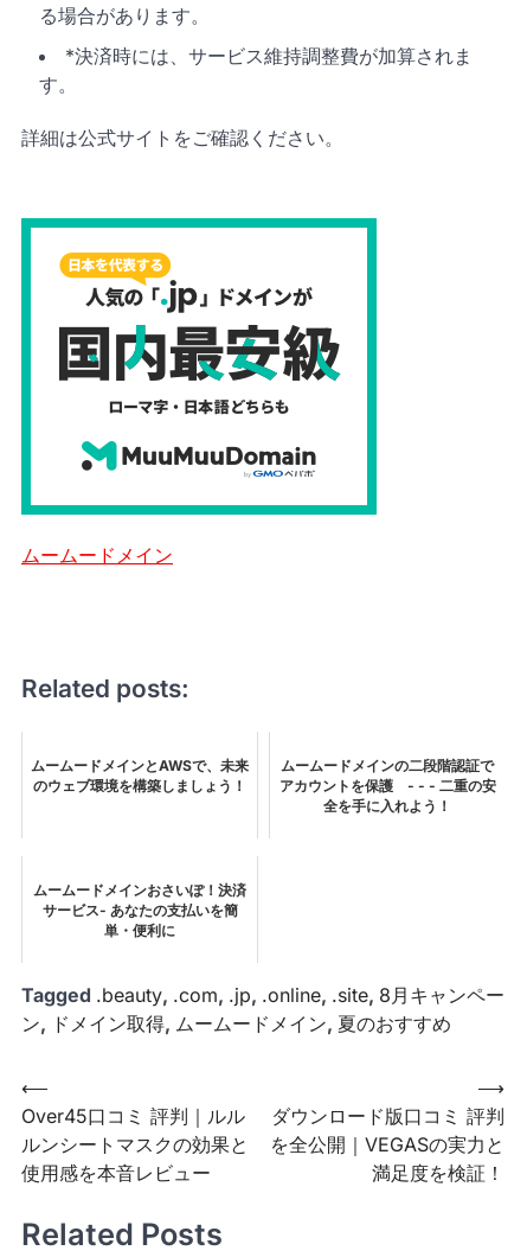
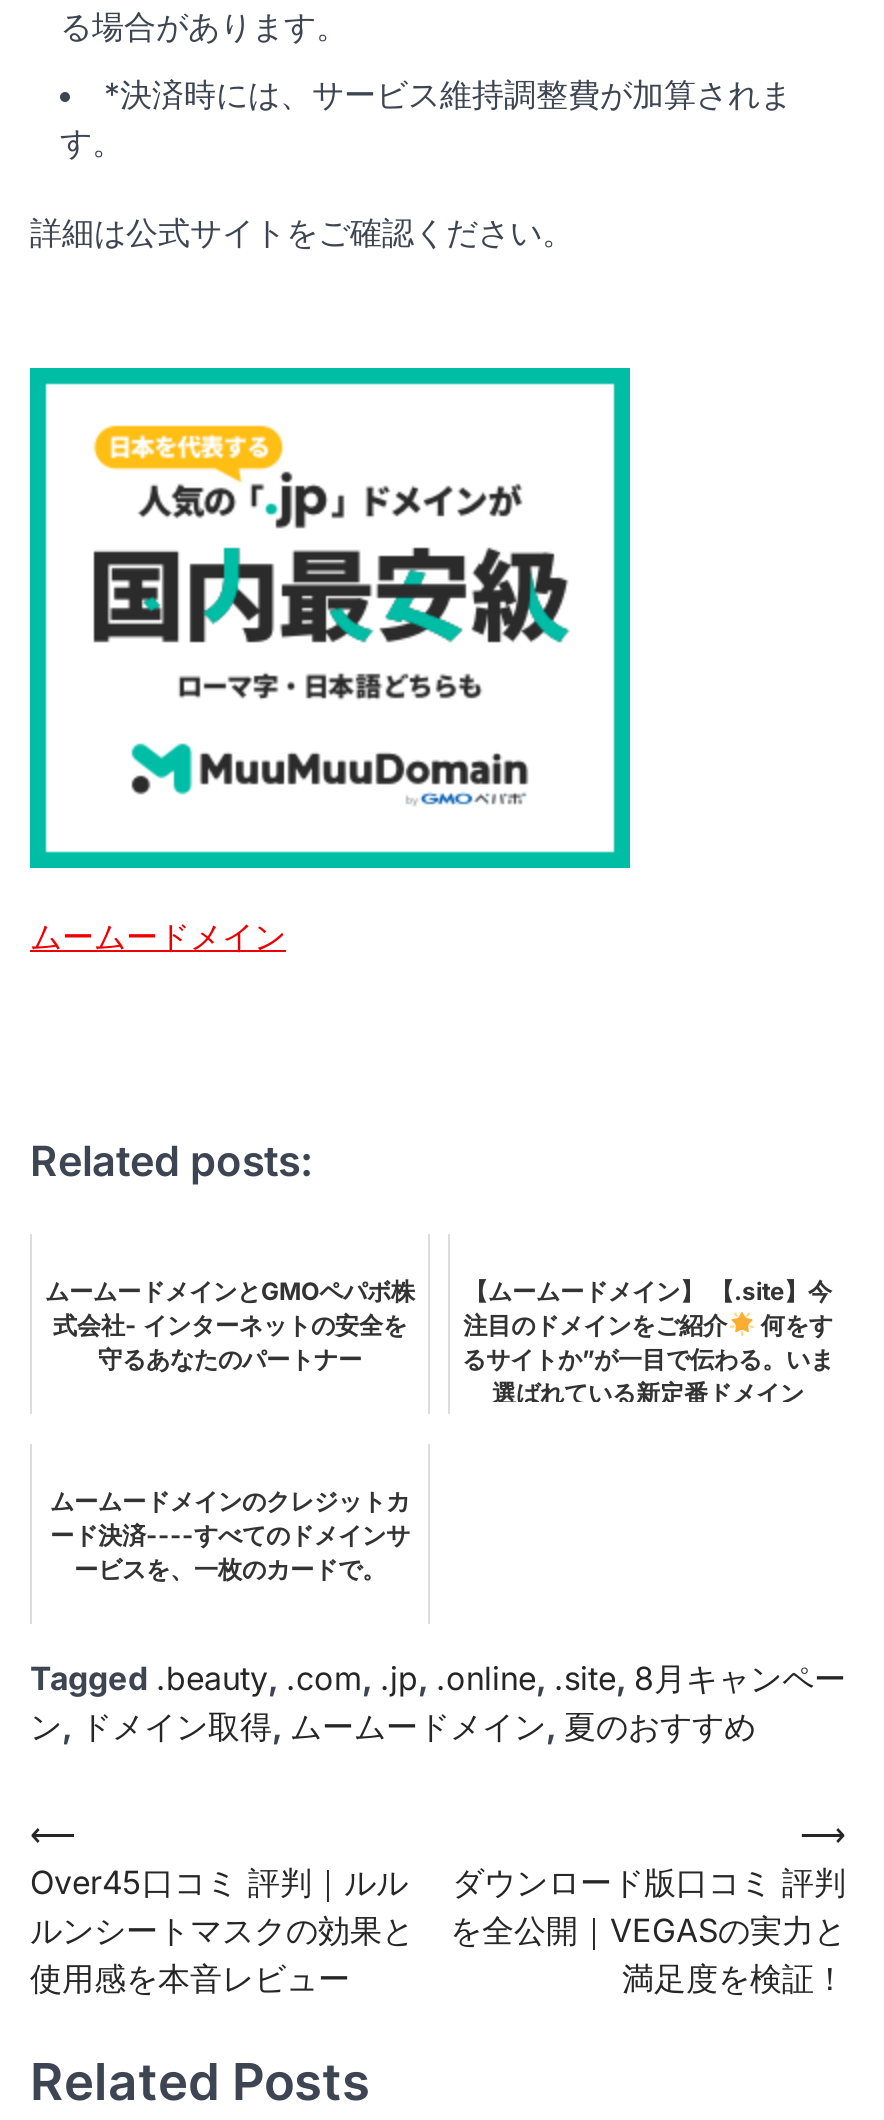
- ムームードメインとAWSで、未来
- のウェブ環境を構築しましょう！
+ ムームードメインとGMOペパボ株
+ 式会社- インターネットの安全を
+ 守るあなたのパートナー

- ムームードメインの二段階認証で
- アカウントを保護 - - - 二重の安
- 全を手に入れよう！
+ 【ムームードメイン】 【.site】今
+ 注目のドメインをご紹介
+ 何をす
+ るサイトか”が一目で伝わる。いま
+ 選ばれている新定番ドメイン

- ムームードメインおさいぽ！決済
- サービス- あなたの支払いを簡
- 単・便利に
+ ムームードメインのクレジットカ
+ ード決済----すべてのドメインサ
+ ービスを、一枚のカードで。
